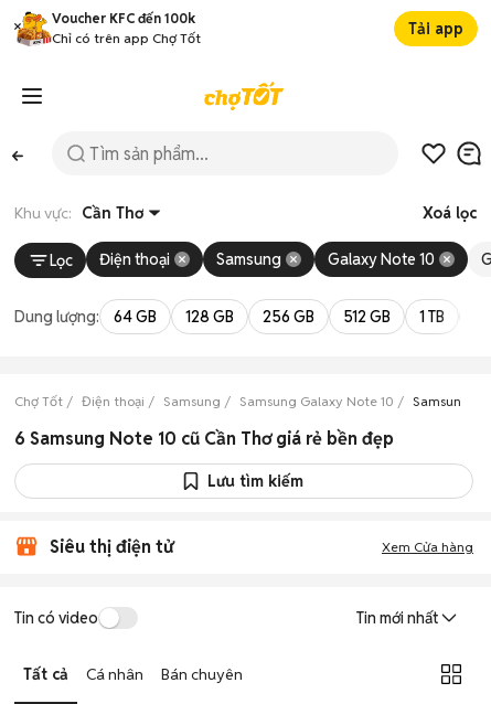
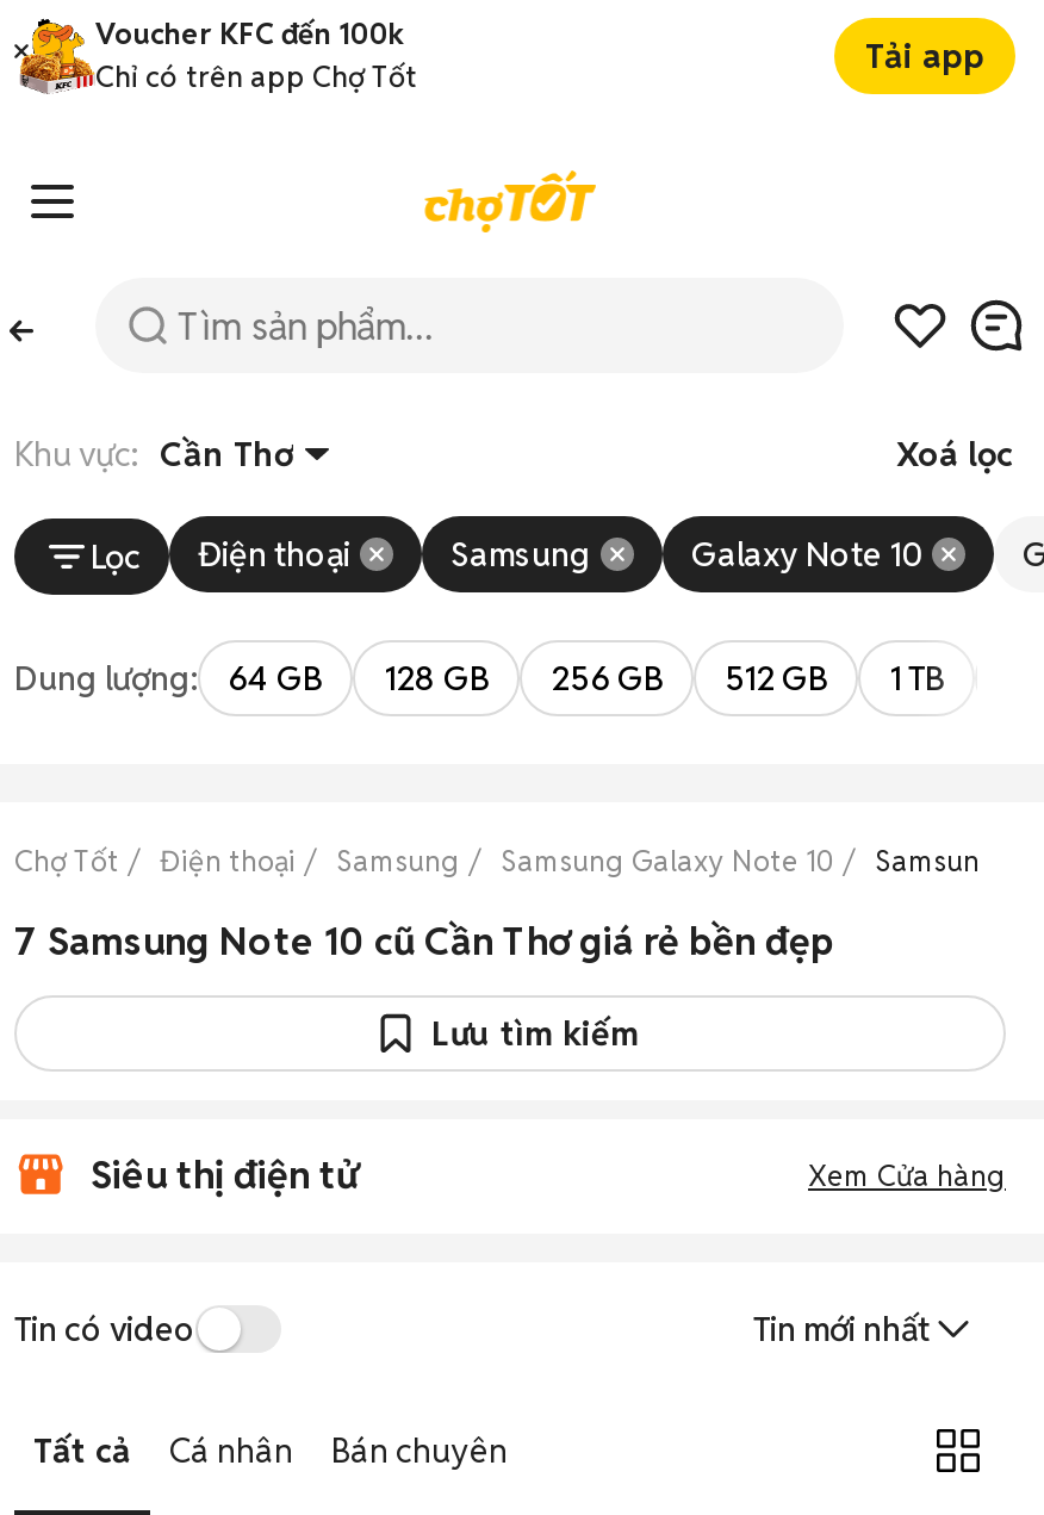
- 6 Samsung Note 10 cũ Cần Thơ giá rẻ bền đẹp
+ 7 Samsung Note 10 cũ Cần Thơ giá rẻ bền đẹp
